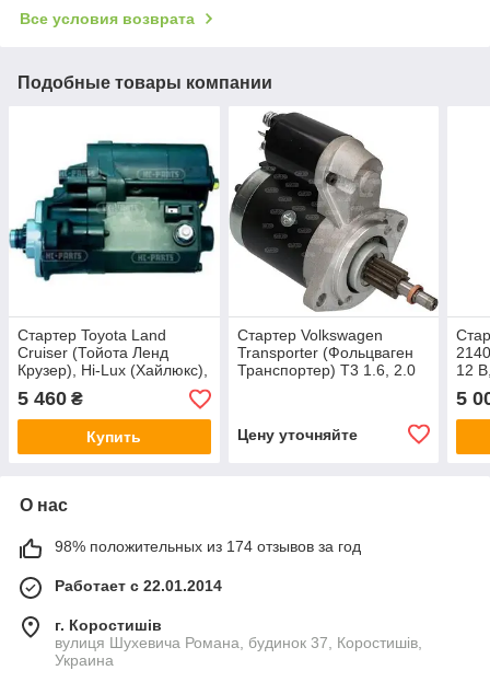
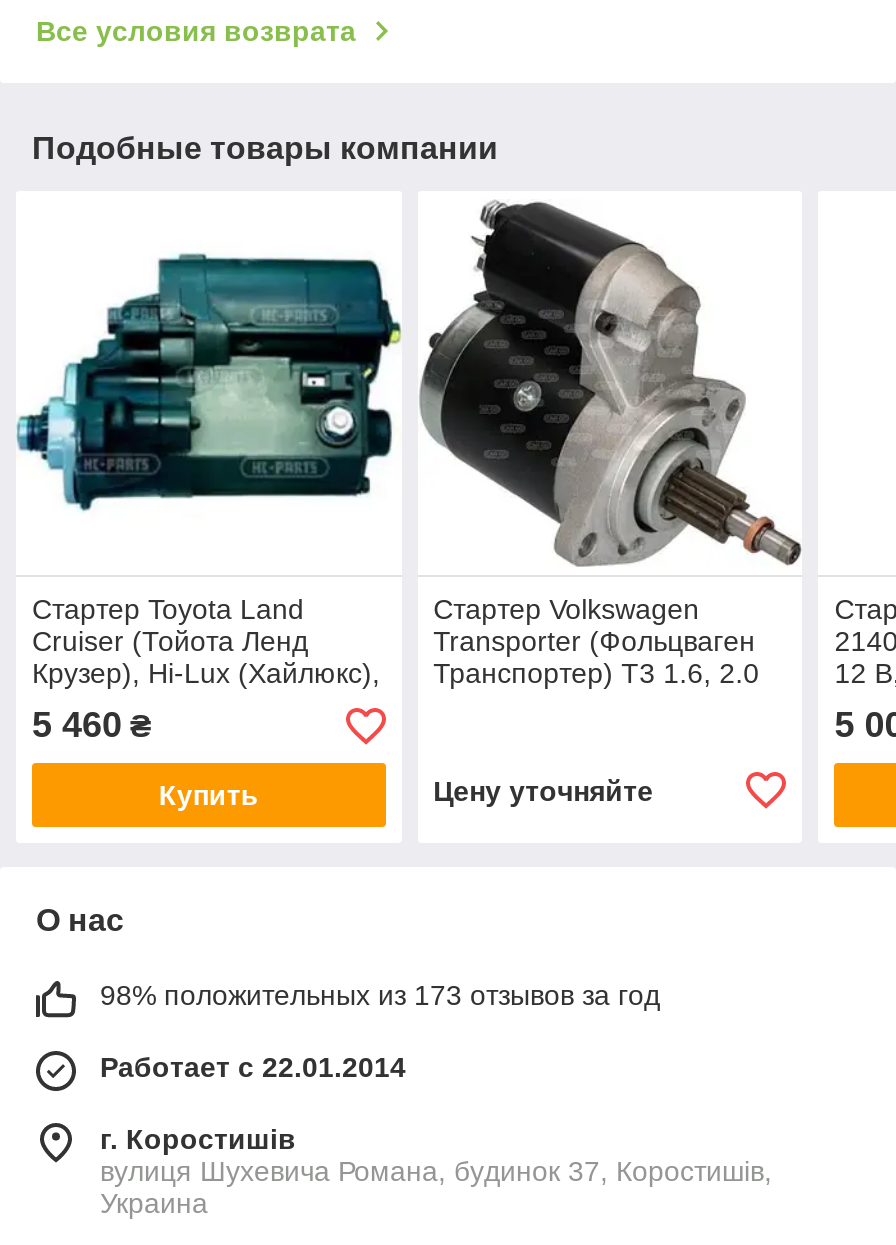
- 98% положительных из 174 отзывов за год
+ 98% положительных из 173 отзывов за год
